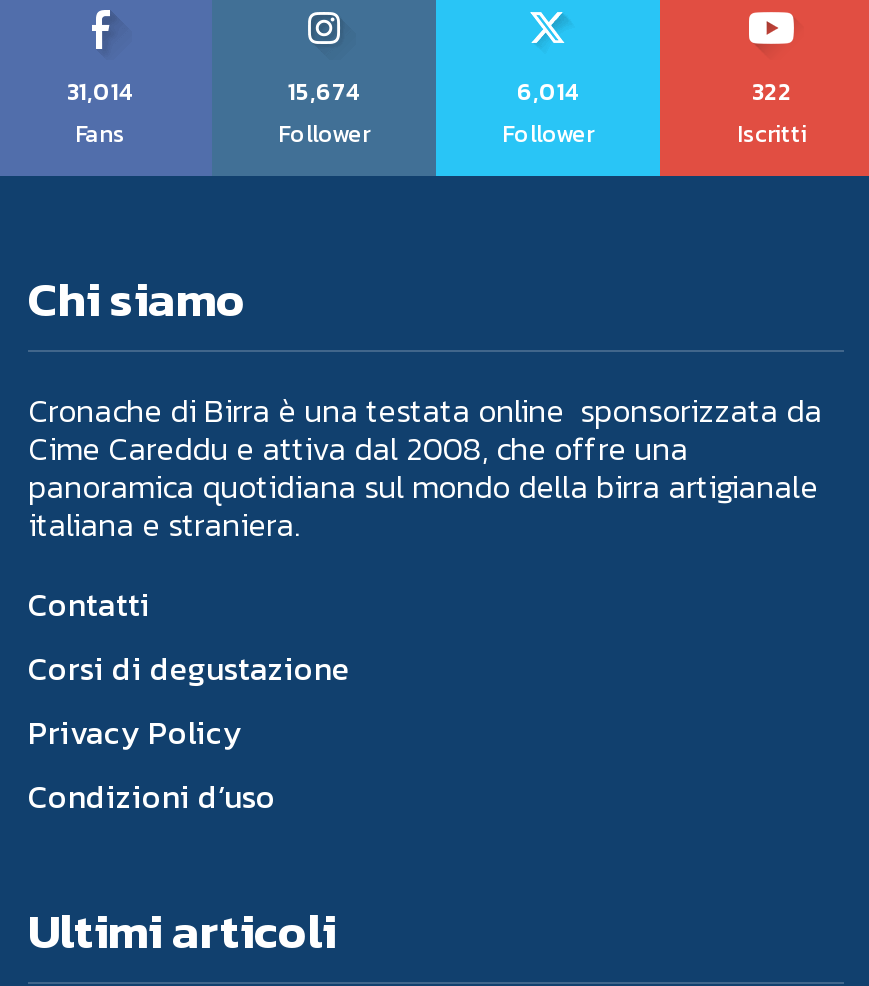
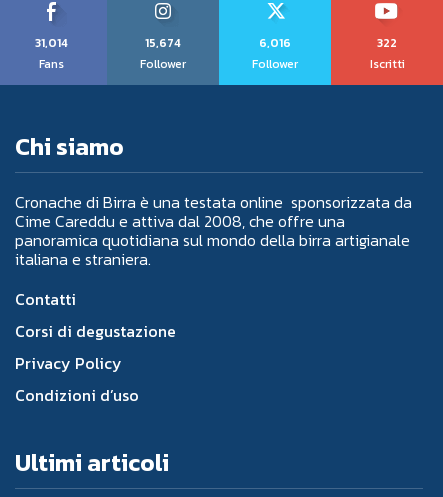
- 6,014
+ 6,016
